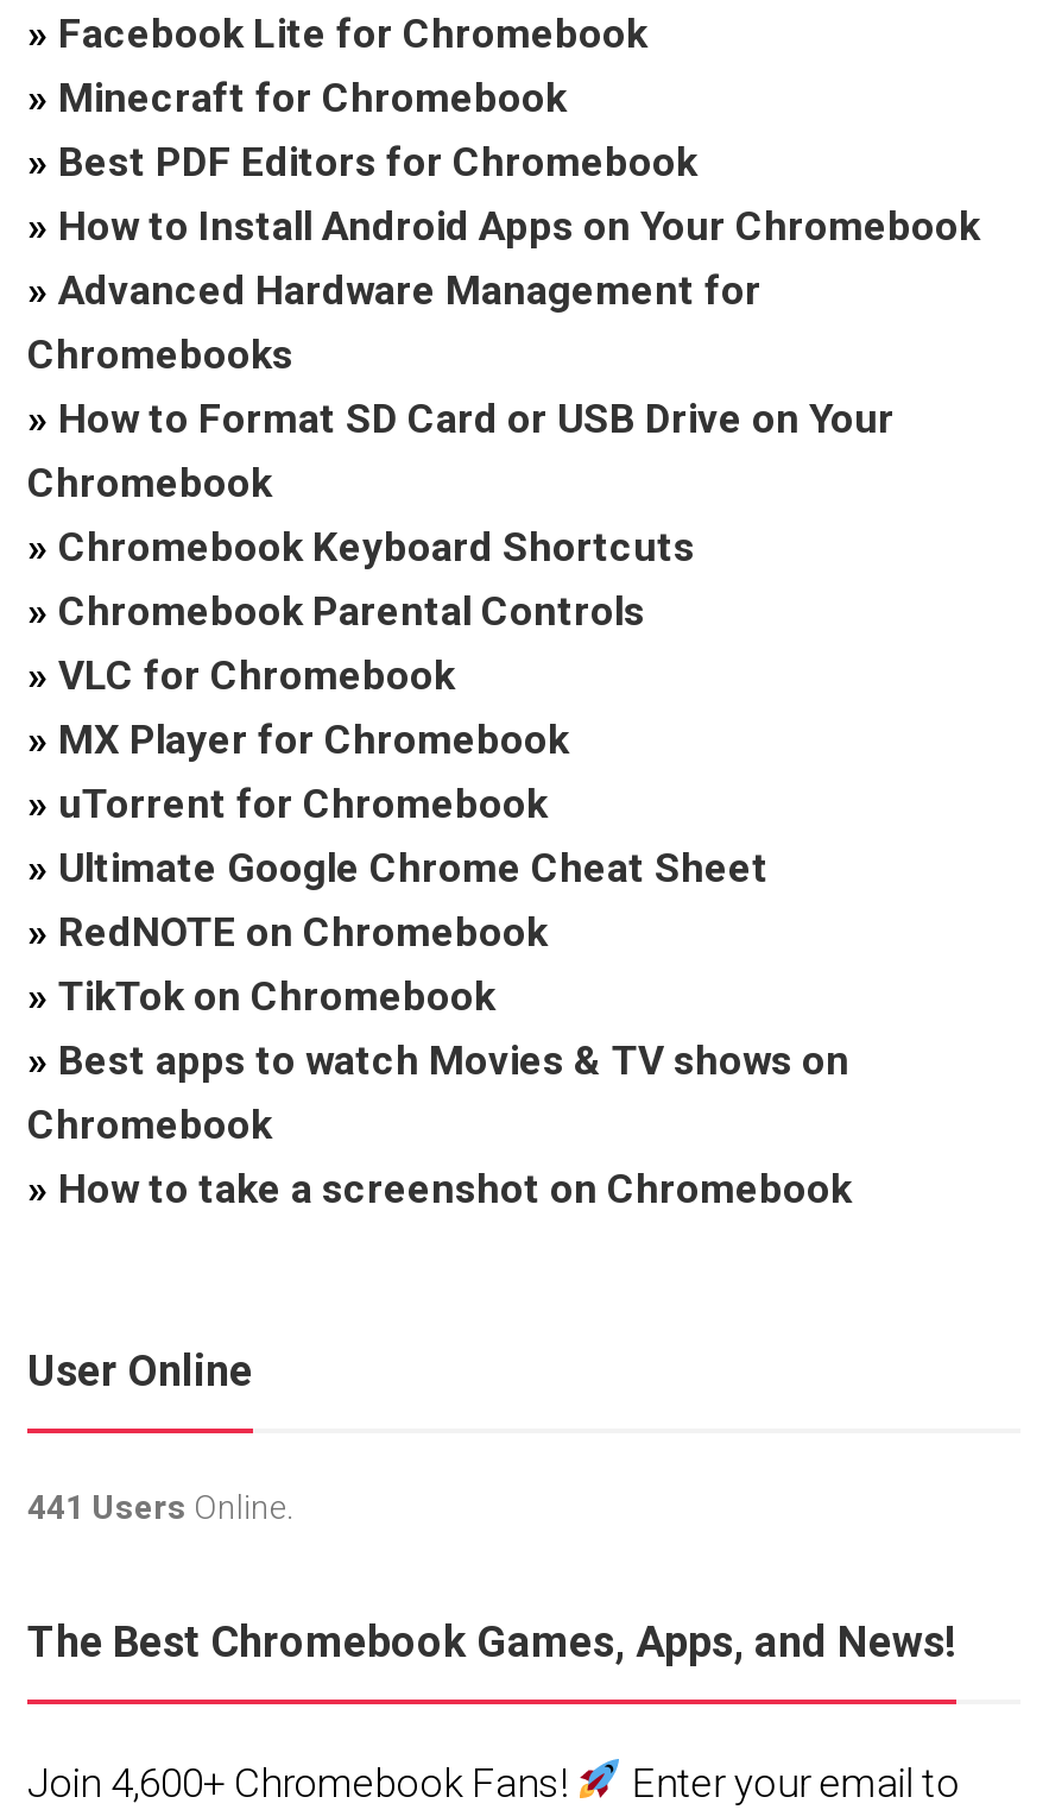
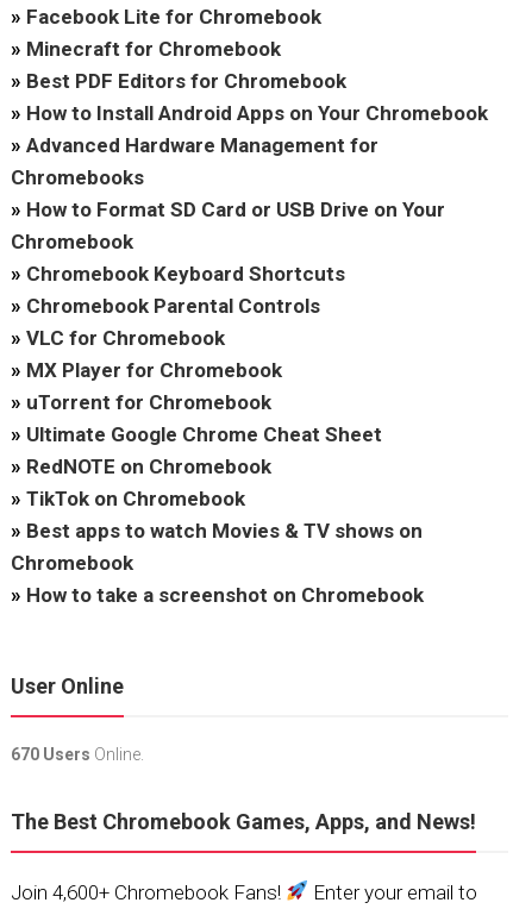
- 441 Users Online.
+ 670 Users Online.
